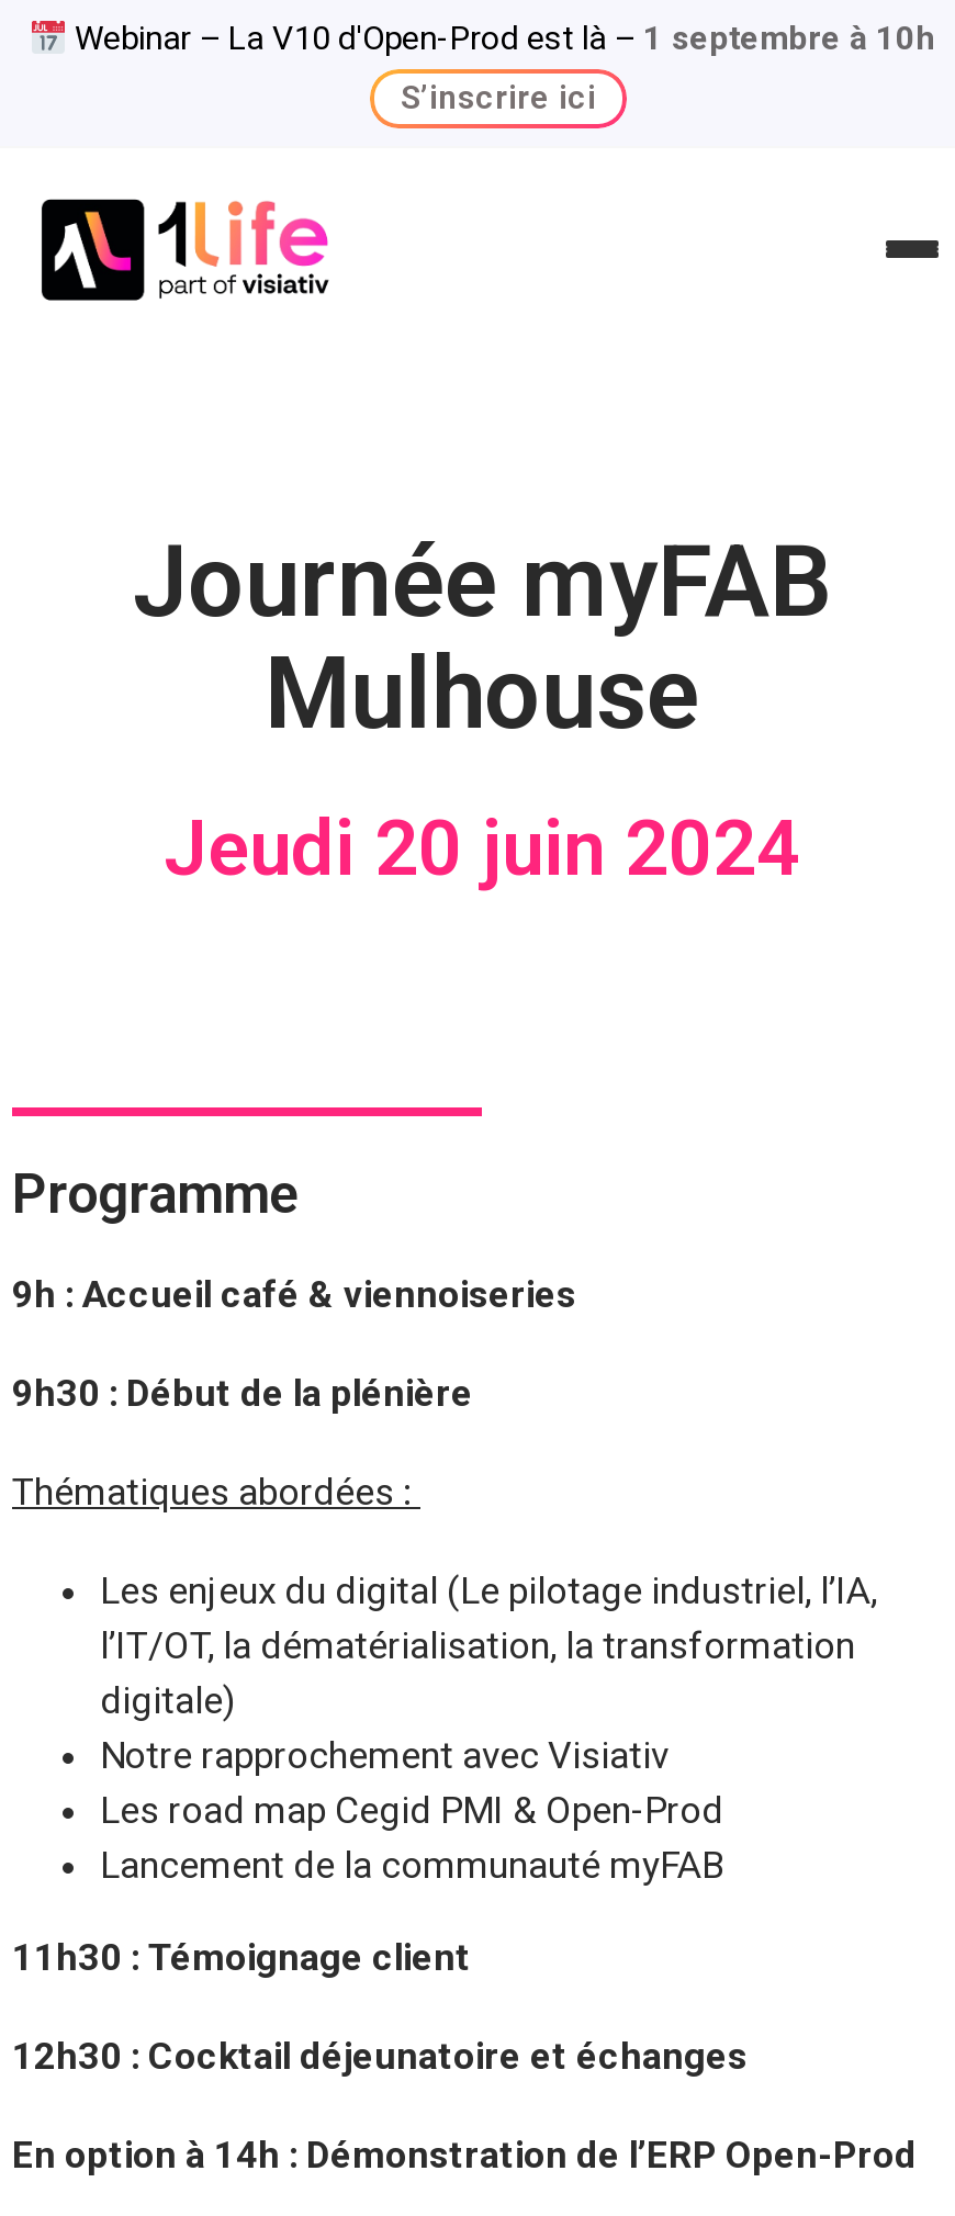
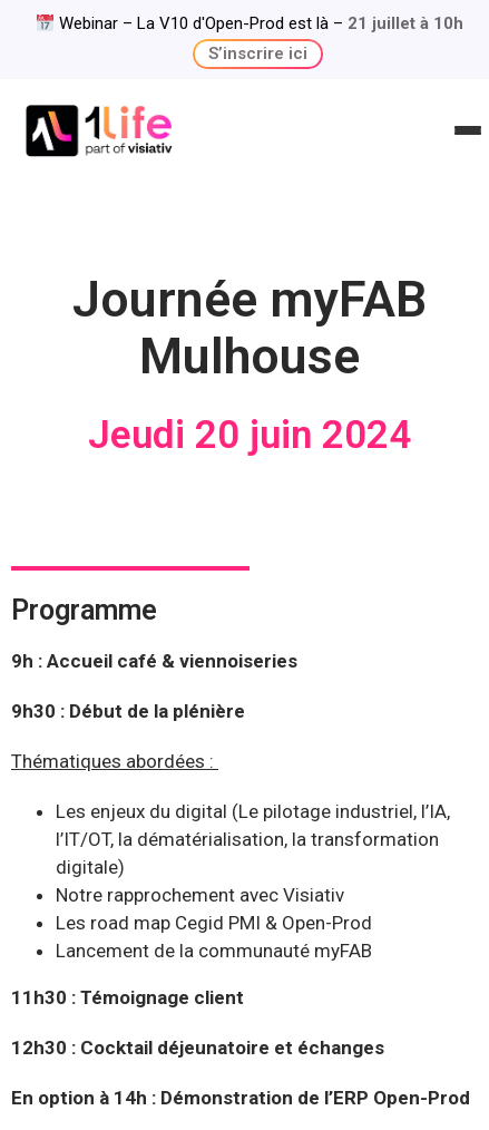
- Webinar – La V10 d'Open-Prod est là – 1 septembre à 10h
+ Webinar – La V10 d'Open-Prod est là – 21 juillet à 10h
